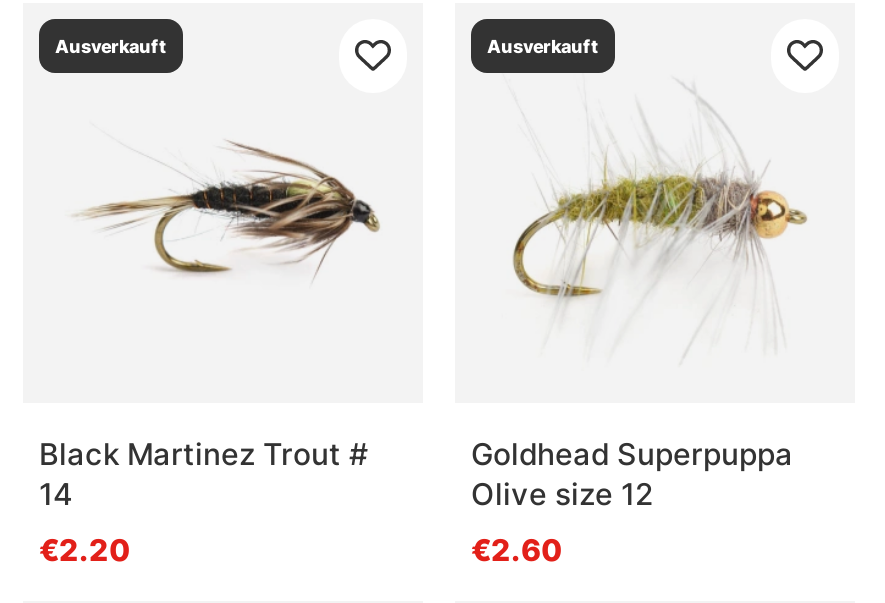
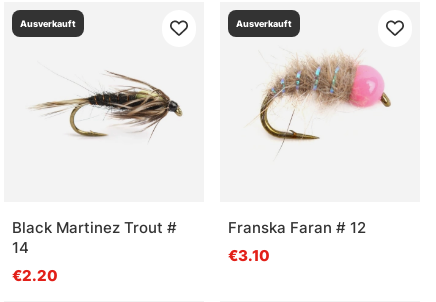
- [image]
+ [image]

- Goldhead Superpuppa
- Olive size 12
+ Franska Faran # 12

- €2.60
+ €3.10
